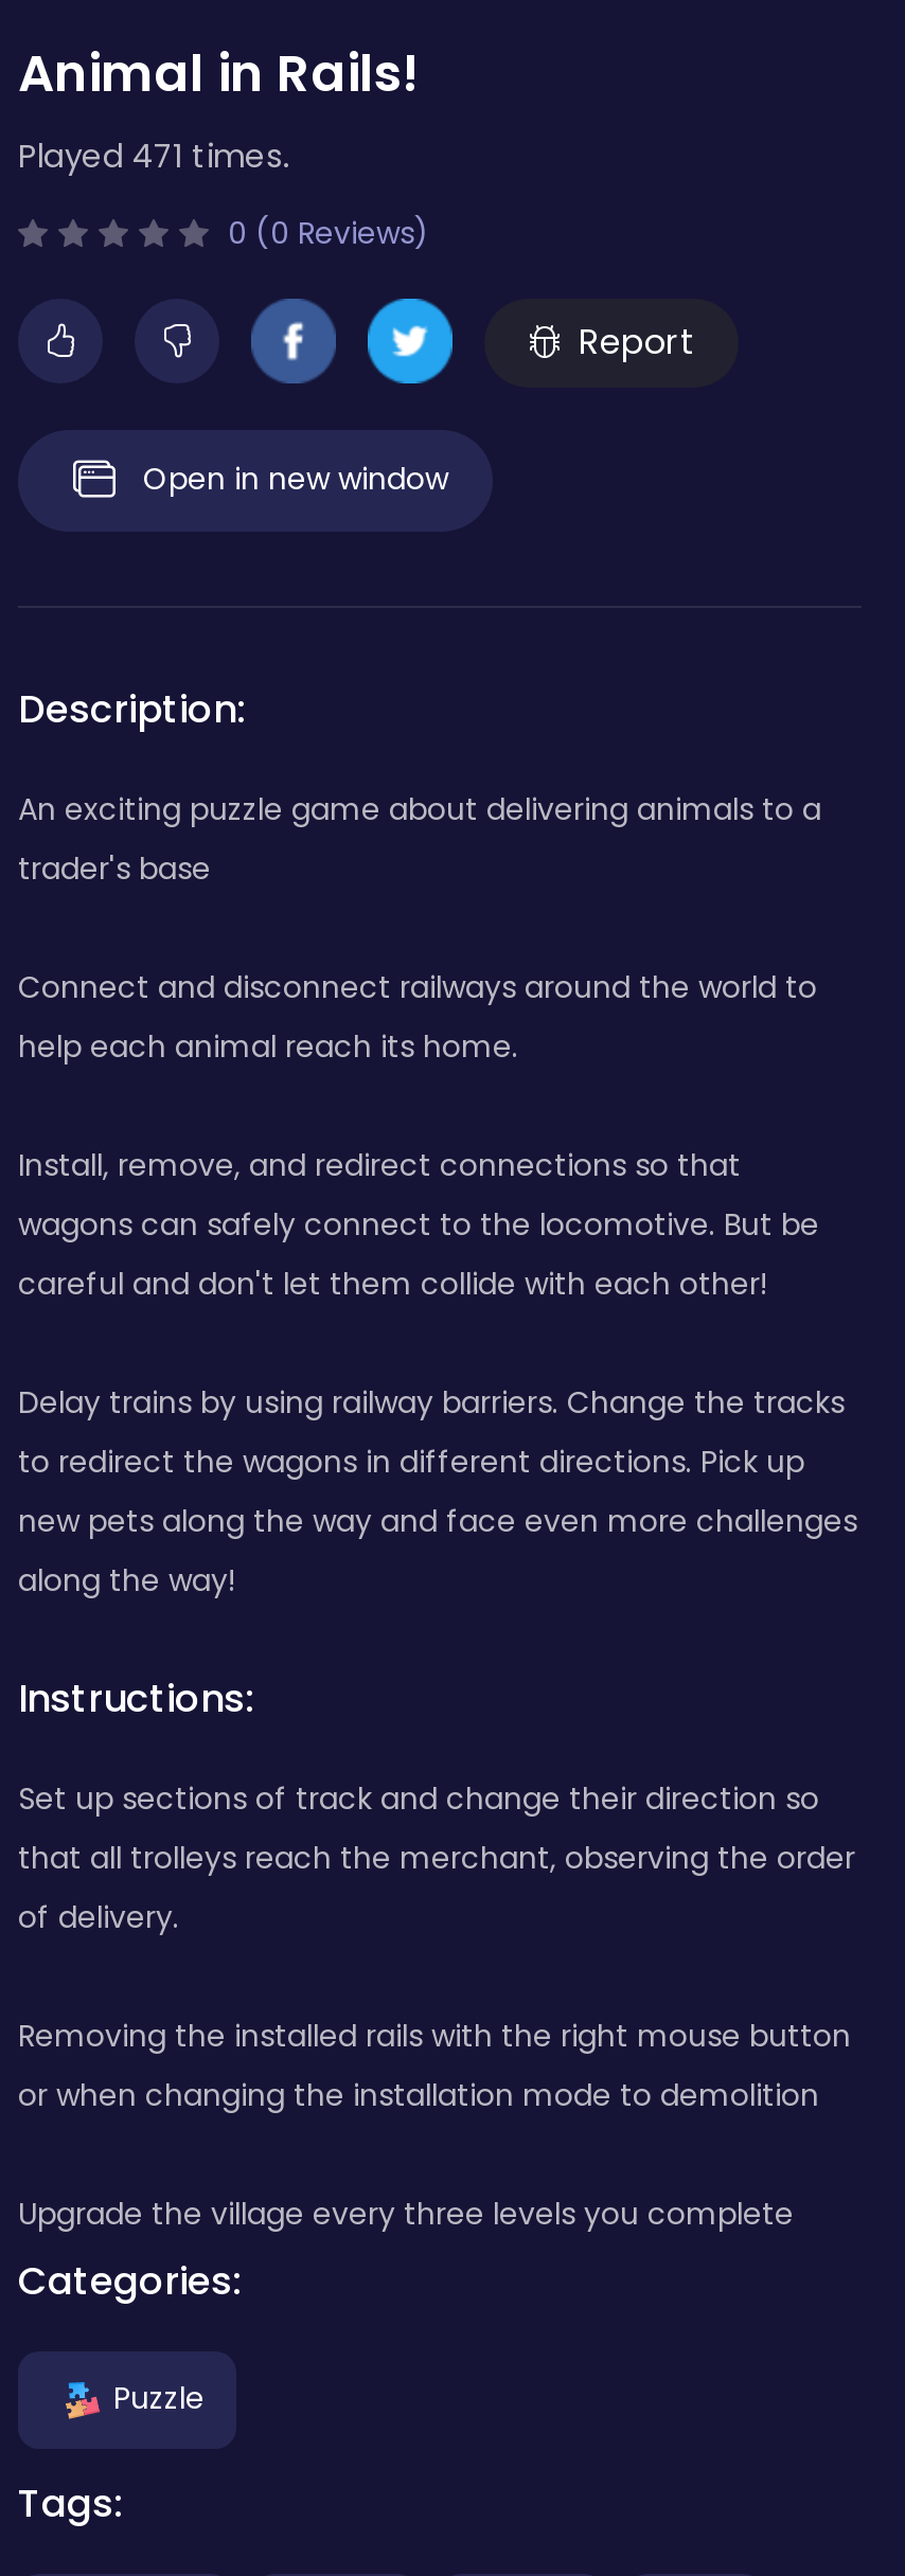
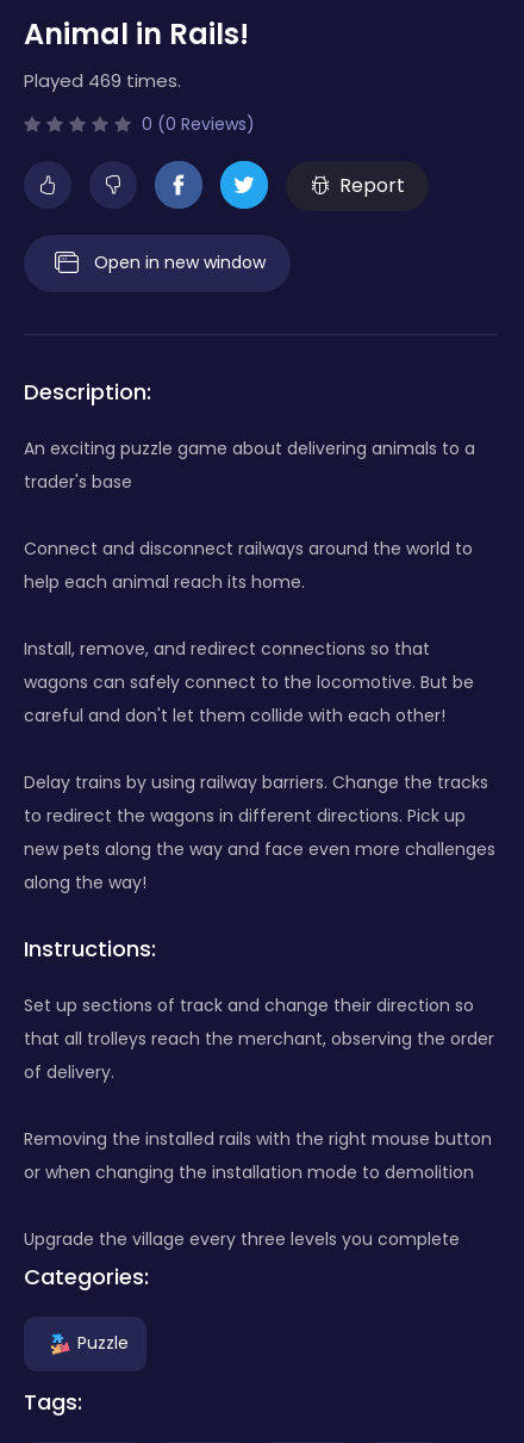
- Played 471 times.
+ Played 469 times.
